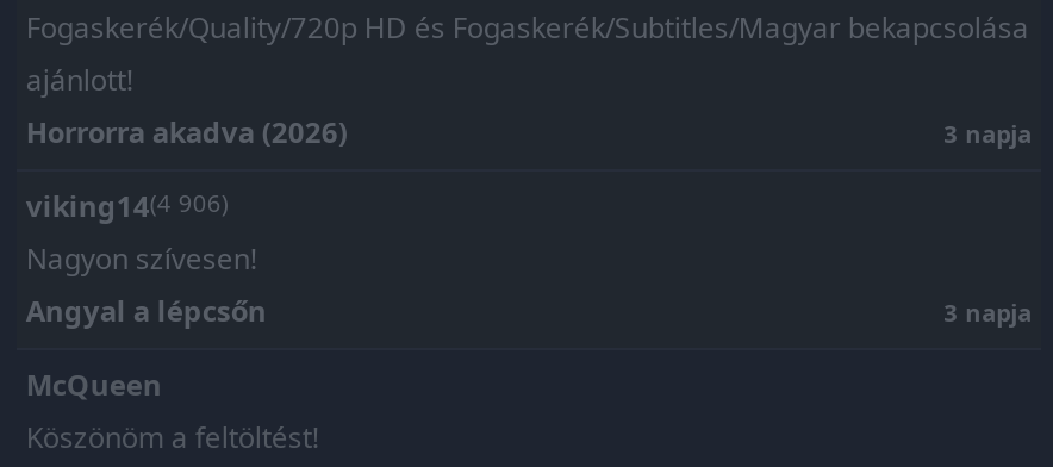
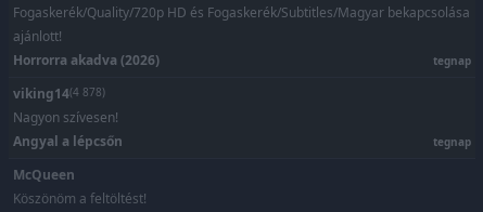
- 3 napja
+ tegnap

- viking14(4 906)
+ viking14(4 878)

- 3 napja
+ tegnap
